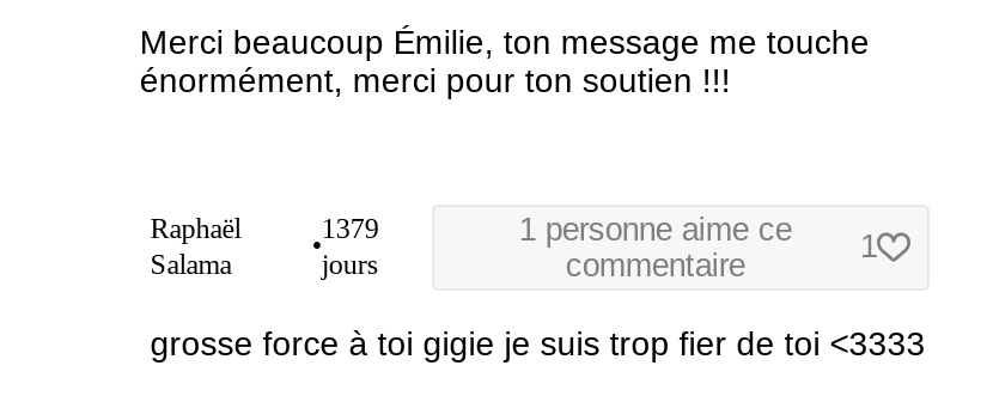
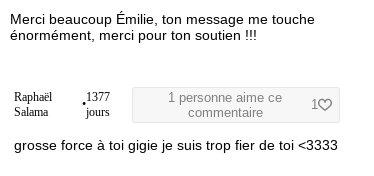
- 1379
+ 1377
